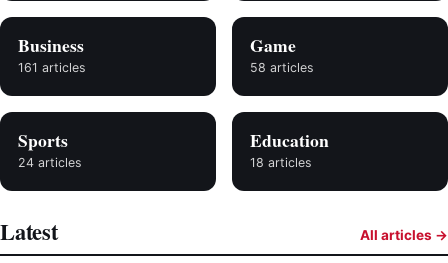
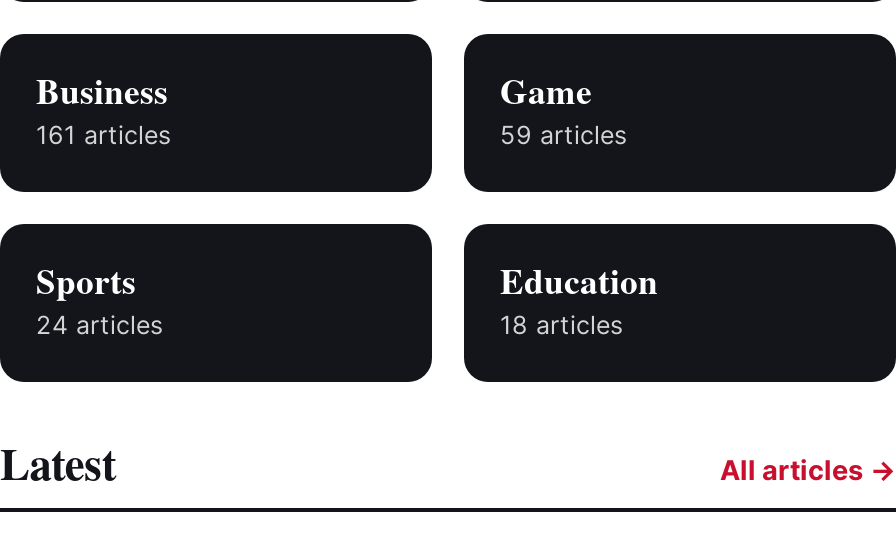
- 58 articles
+ 59 articles
